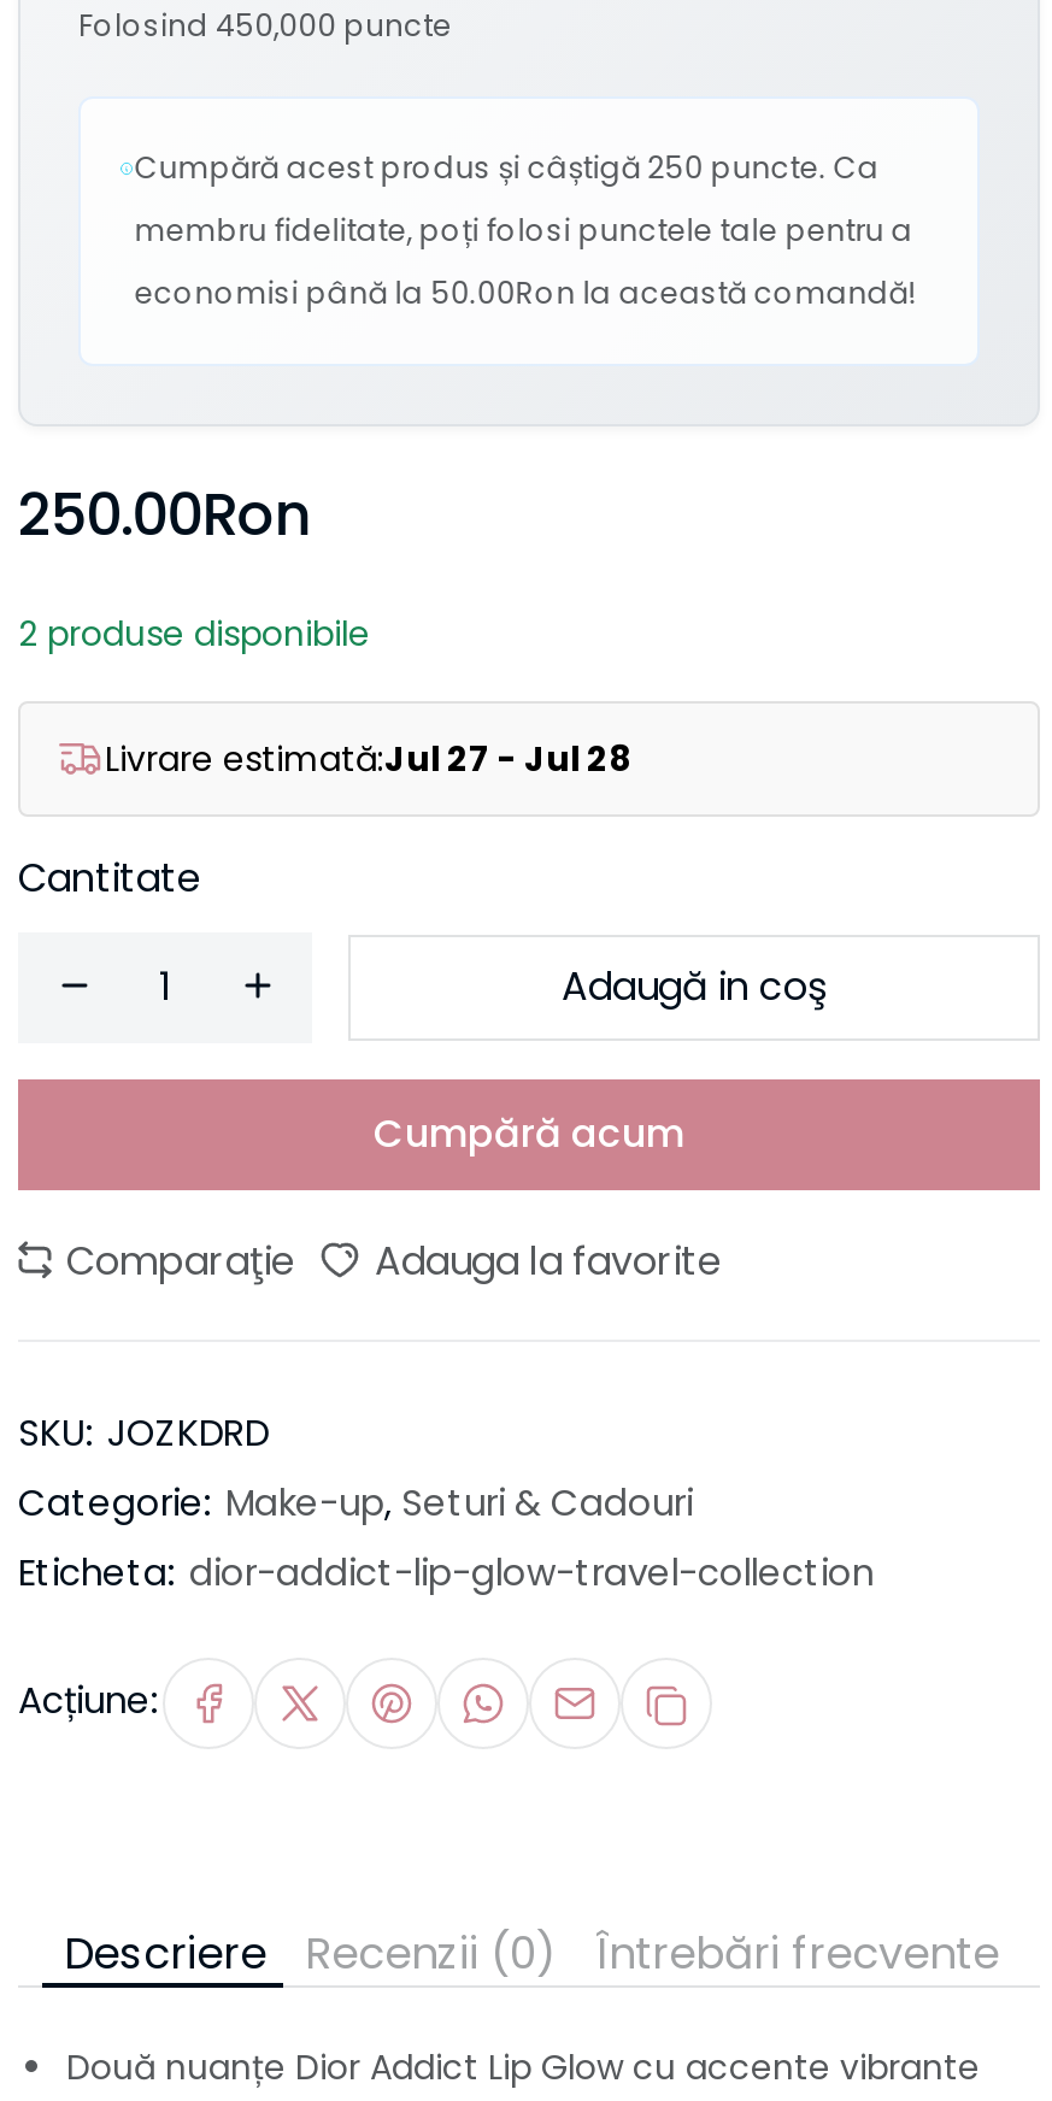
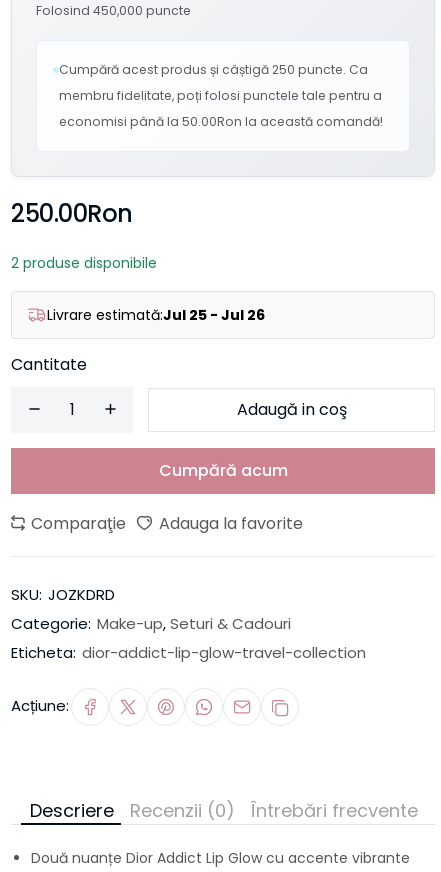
- Livrare estimată:Jul 27 - Jul 28
+ Livrare estimată:Jul 25 - Jul 26
